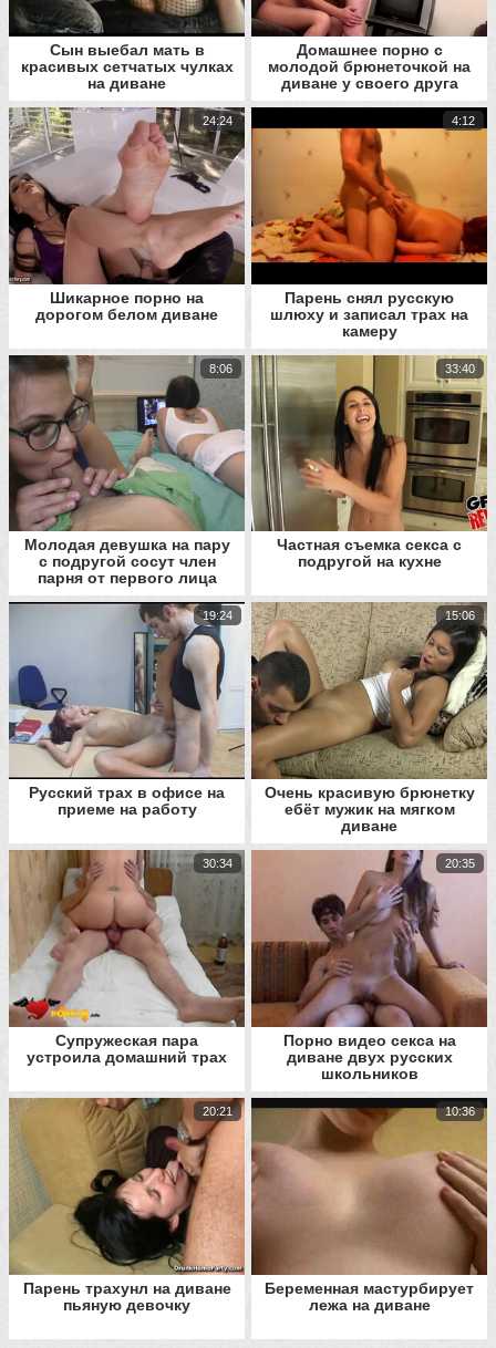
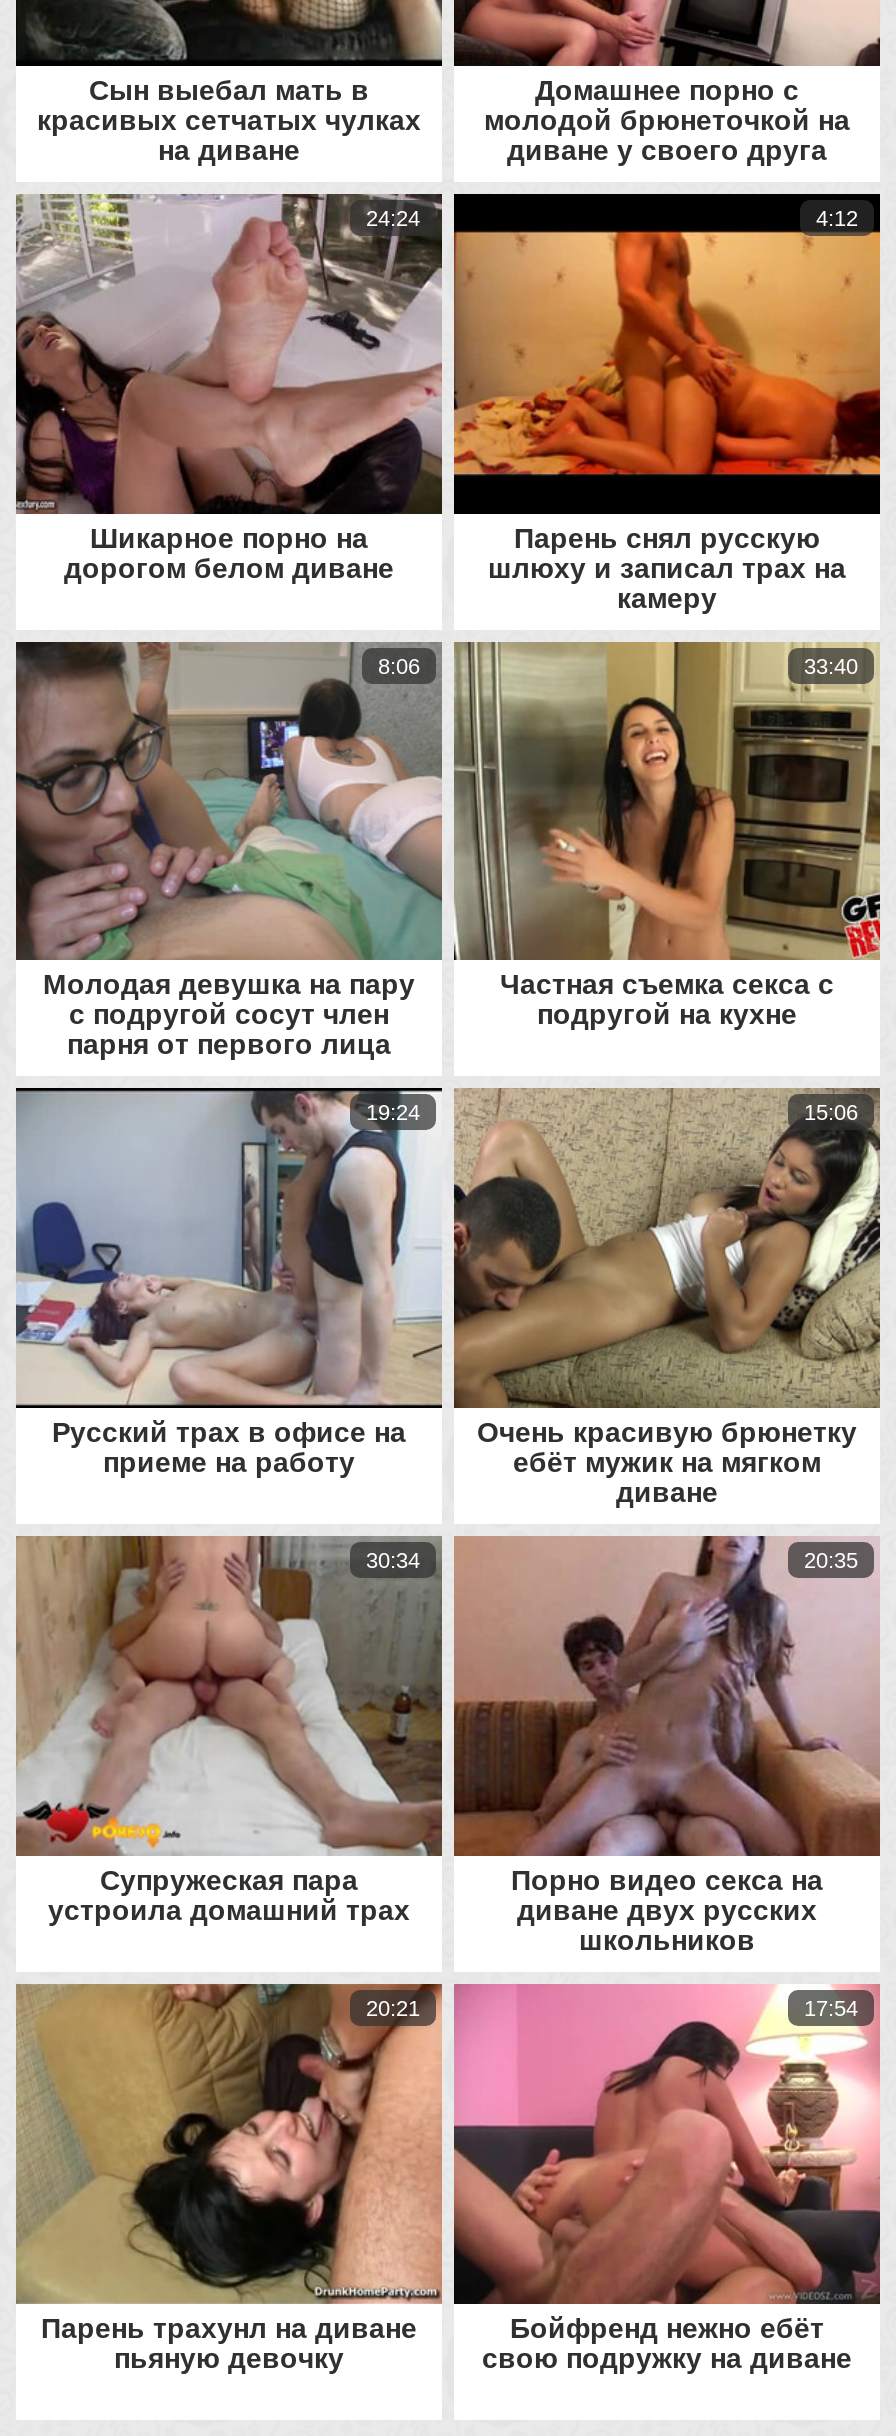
- [image]
- 10:36
+ [image]
+ 17:54

- Беременная мастурбирует
- лежа на диване
+ Бойфренд нежно ебёт
+ свою подружку на диване
